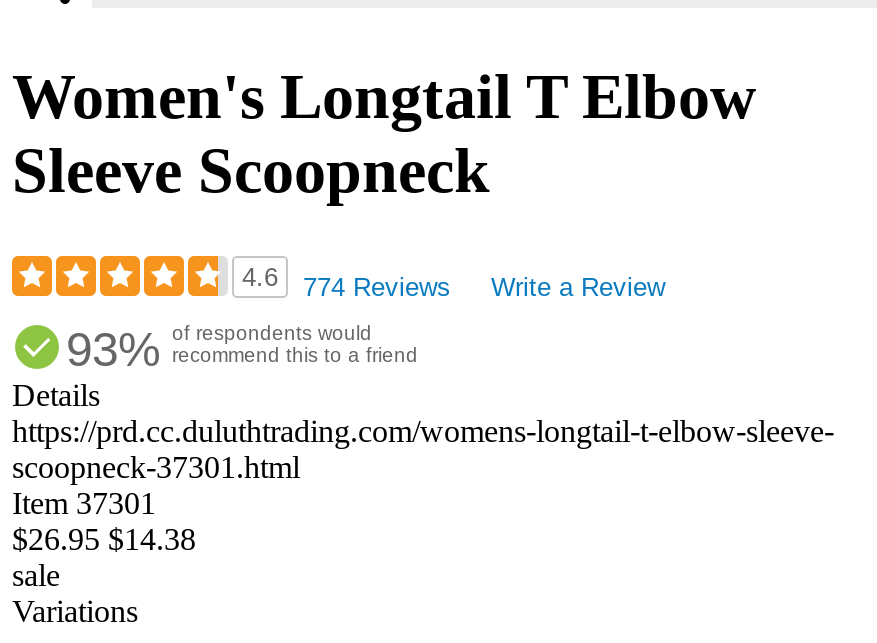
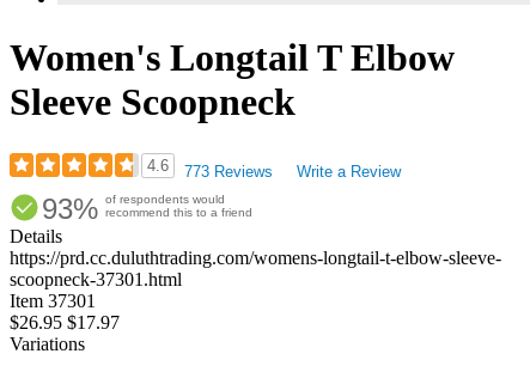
- 4.6 774 Reviews Write a Review
+ 4.6 773 Reviews Write a Review

- $26.95 $14.38
- sale
+ $26.95 $17.97
